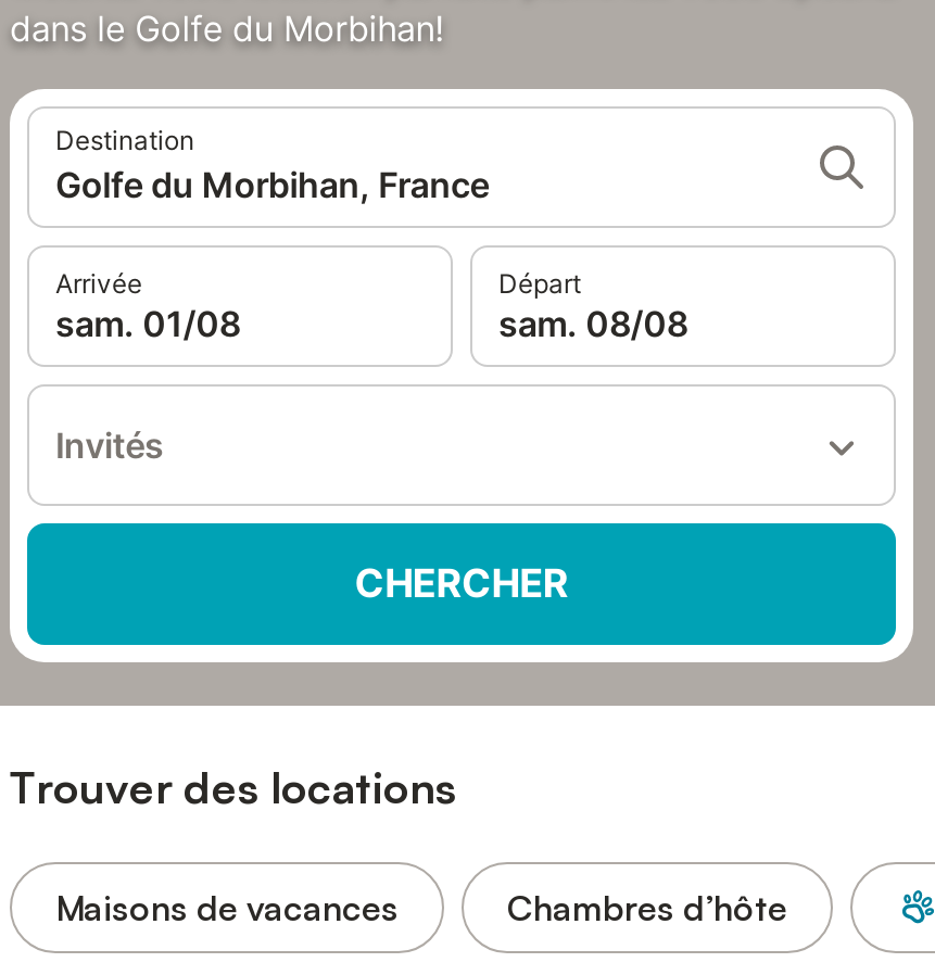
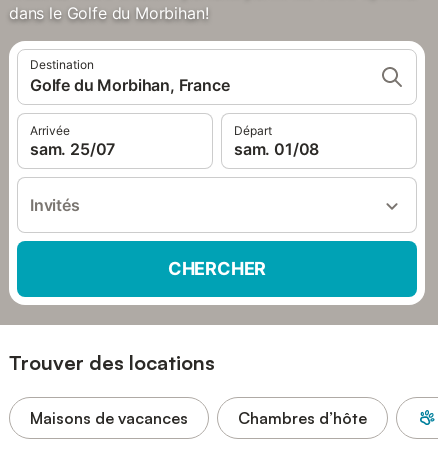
- sam. 01/08
+ sam. 25/07

- sam. 08/08
+ sam. 01/08
